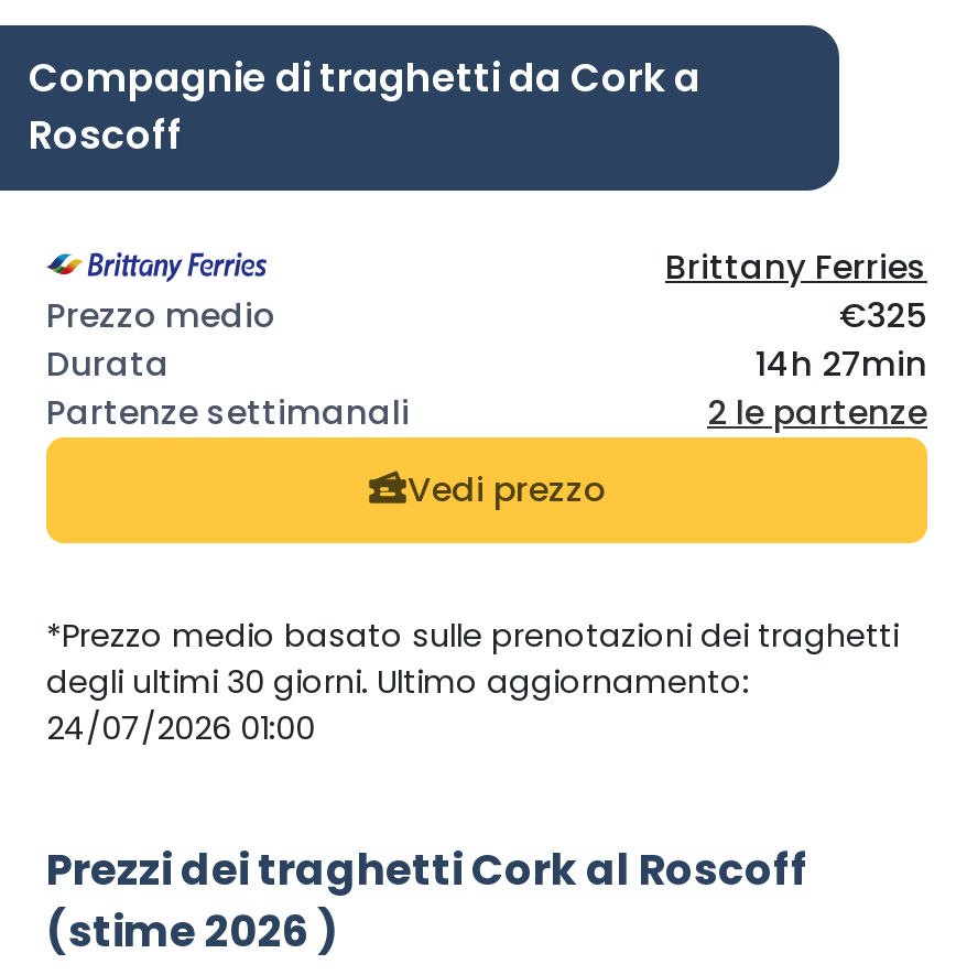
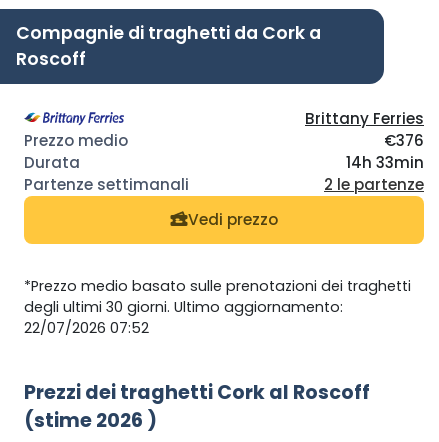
- €325
+ €376

- 14h 27min
+ 14h 33min

- 24/07/2026 01:00
+ 22/07/2026 07:52
